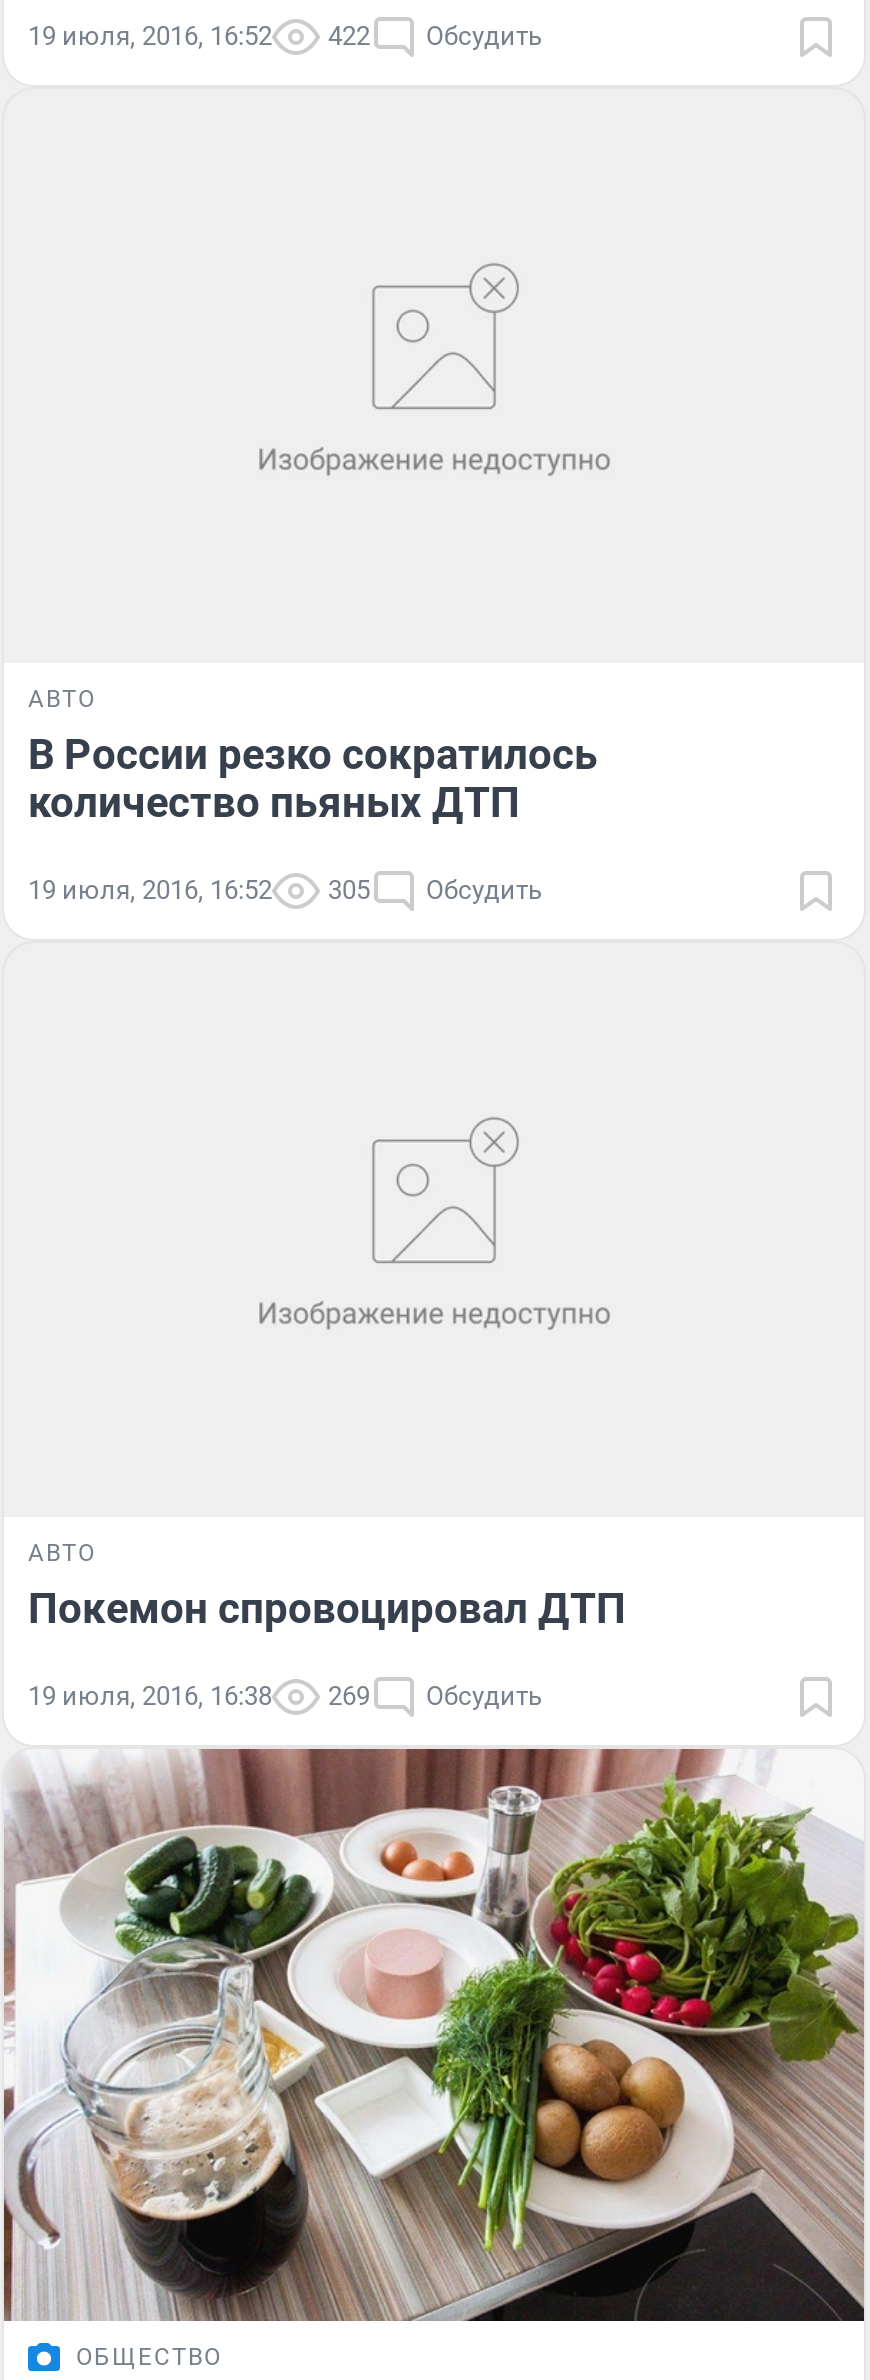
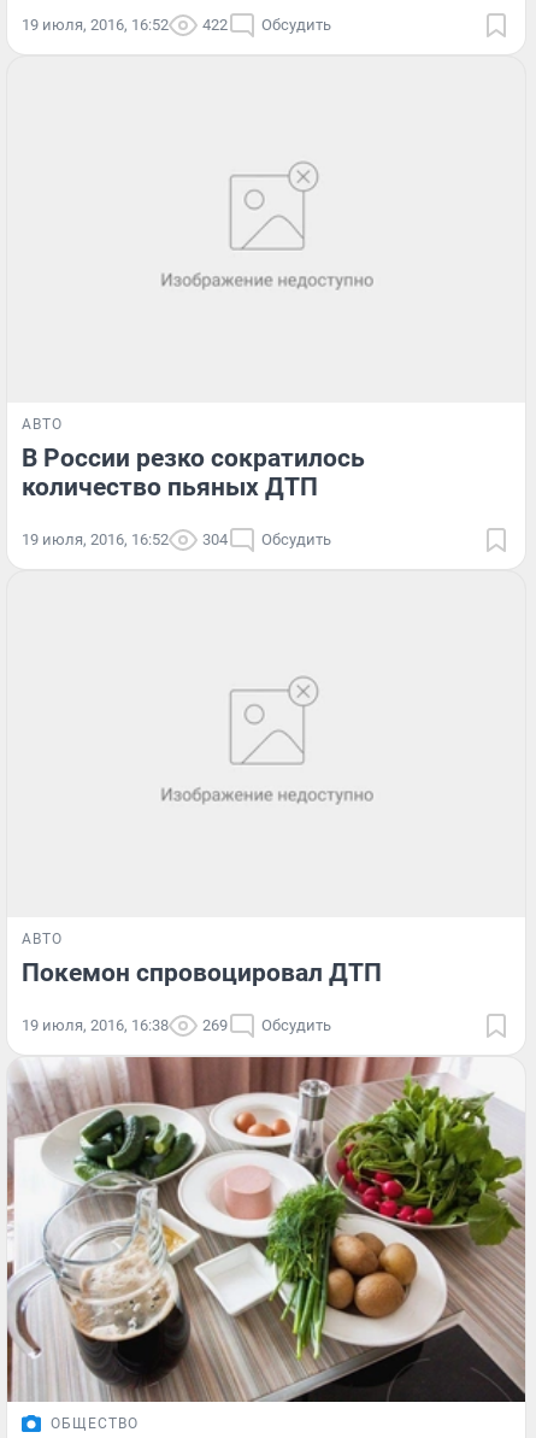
- 19 июля, 2016, 16:52 305 Обсудить
+ 19 июля, 2016, 16:52 304 Обсудить
